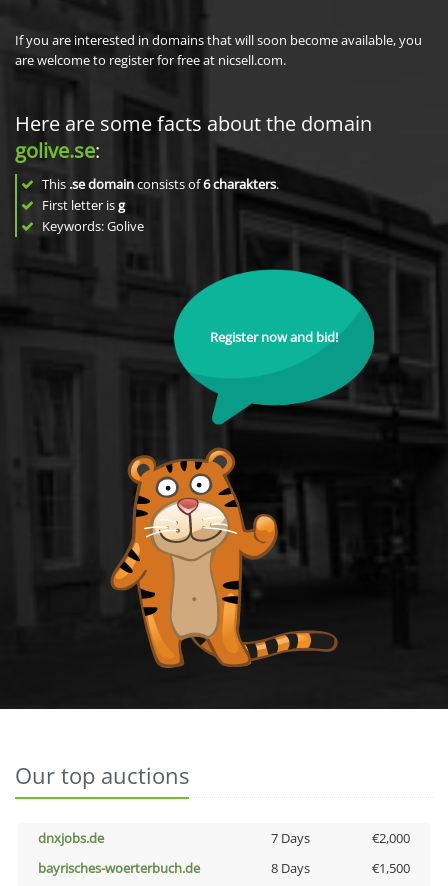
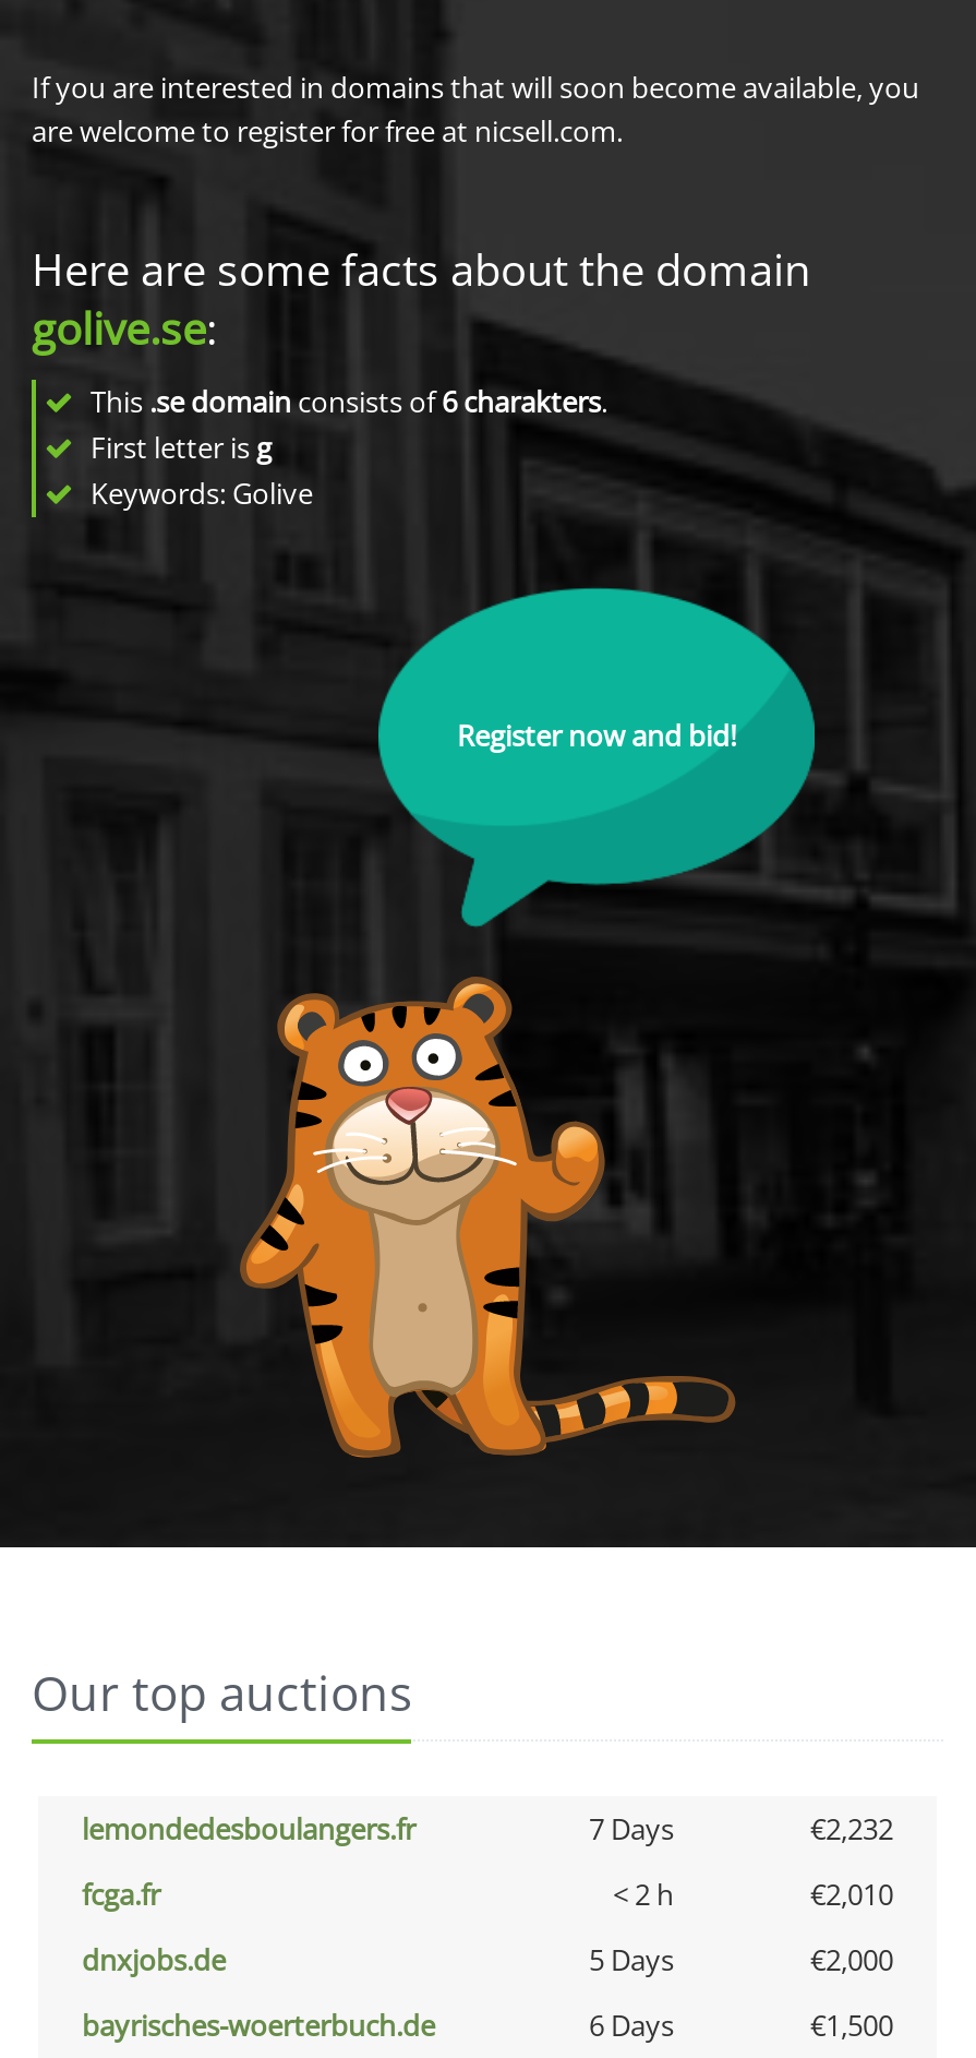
+ lemondedesboulangers.fr
+ 7 Days
+ €2,232
+ fcga.fr
+ < 2 h
+ €2,010

- 7 Days
+ 5 Days

- 8 Days
+ 6 Days
